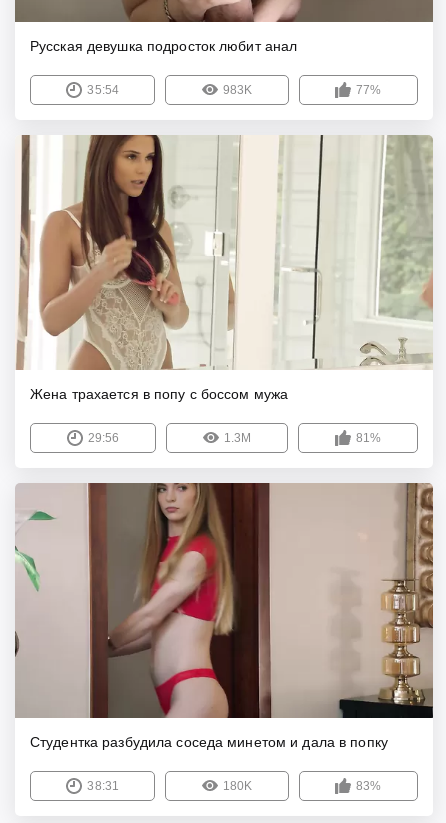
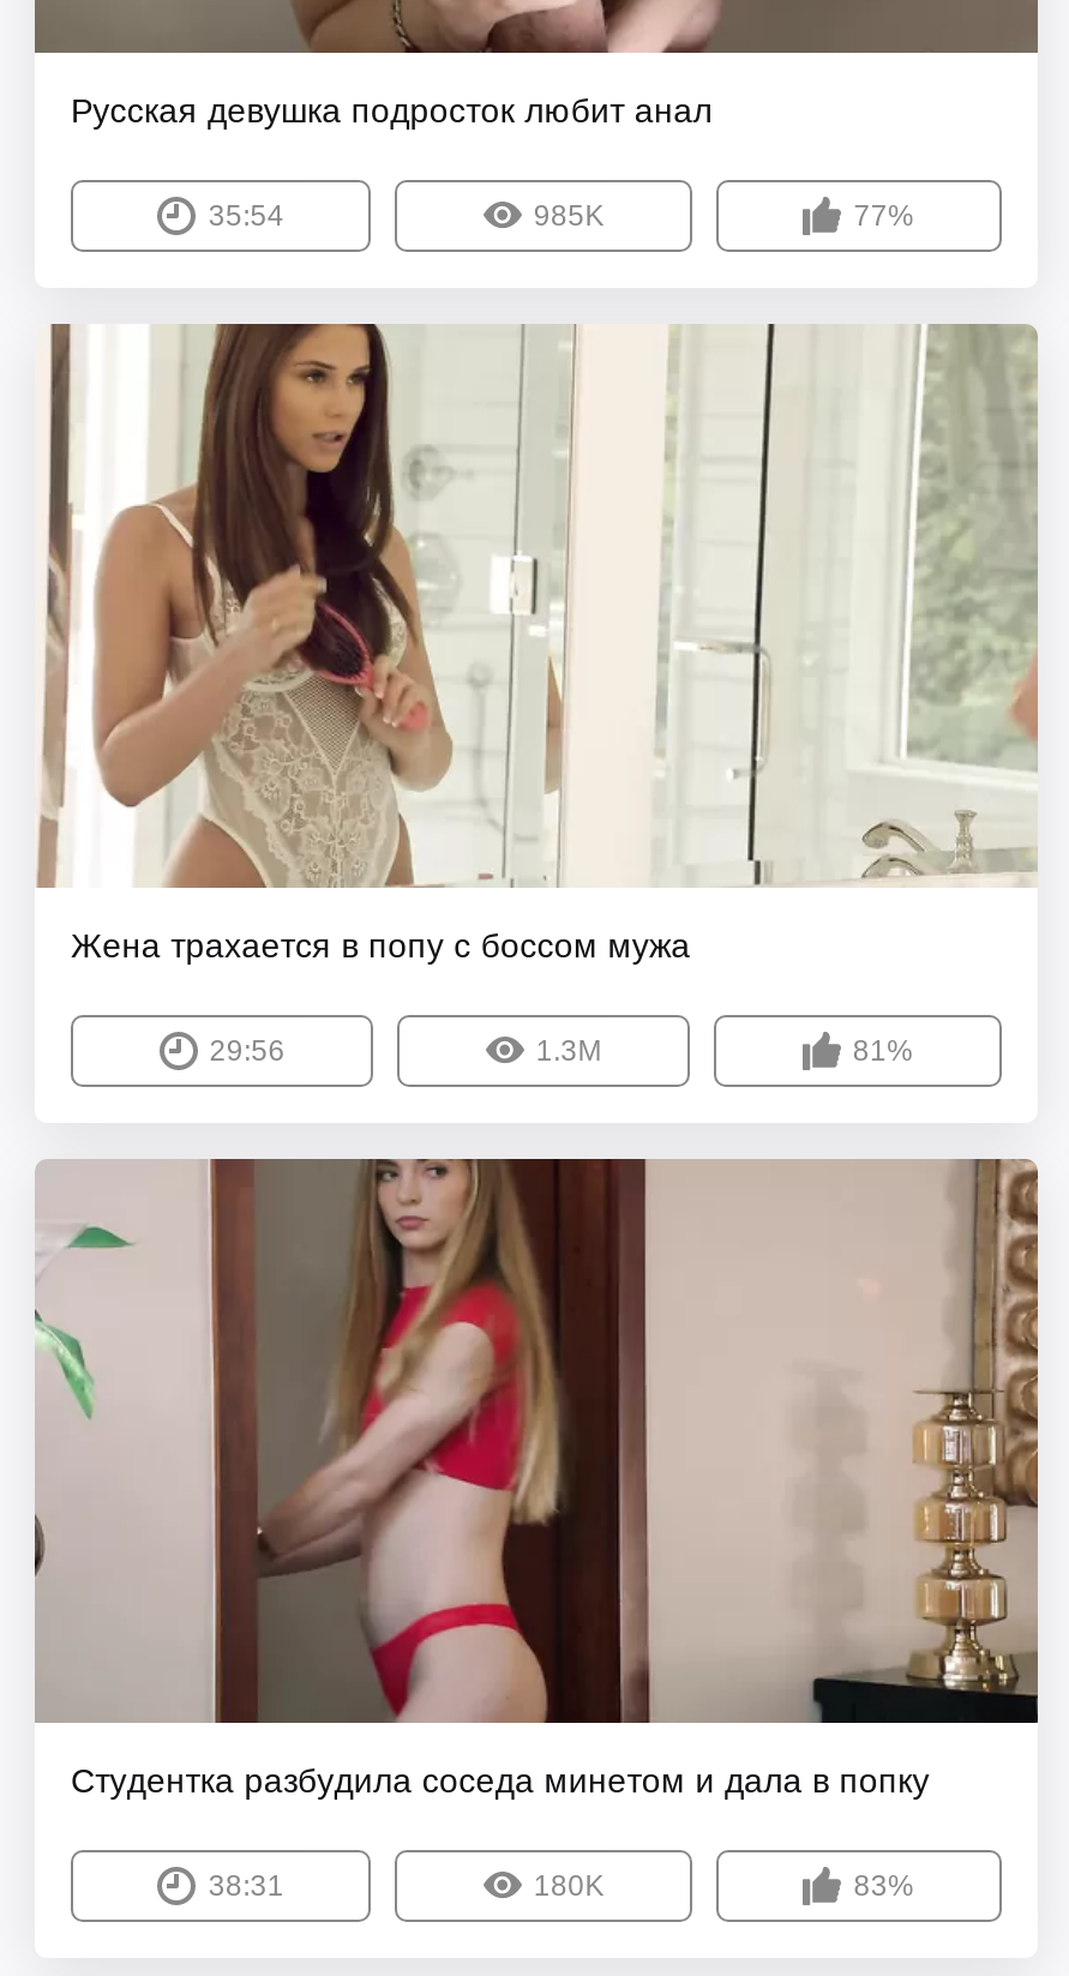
- 983K
+ 985K
